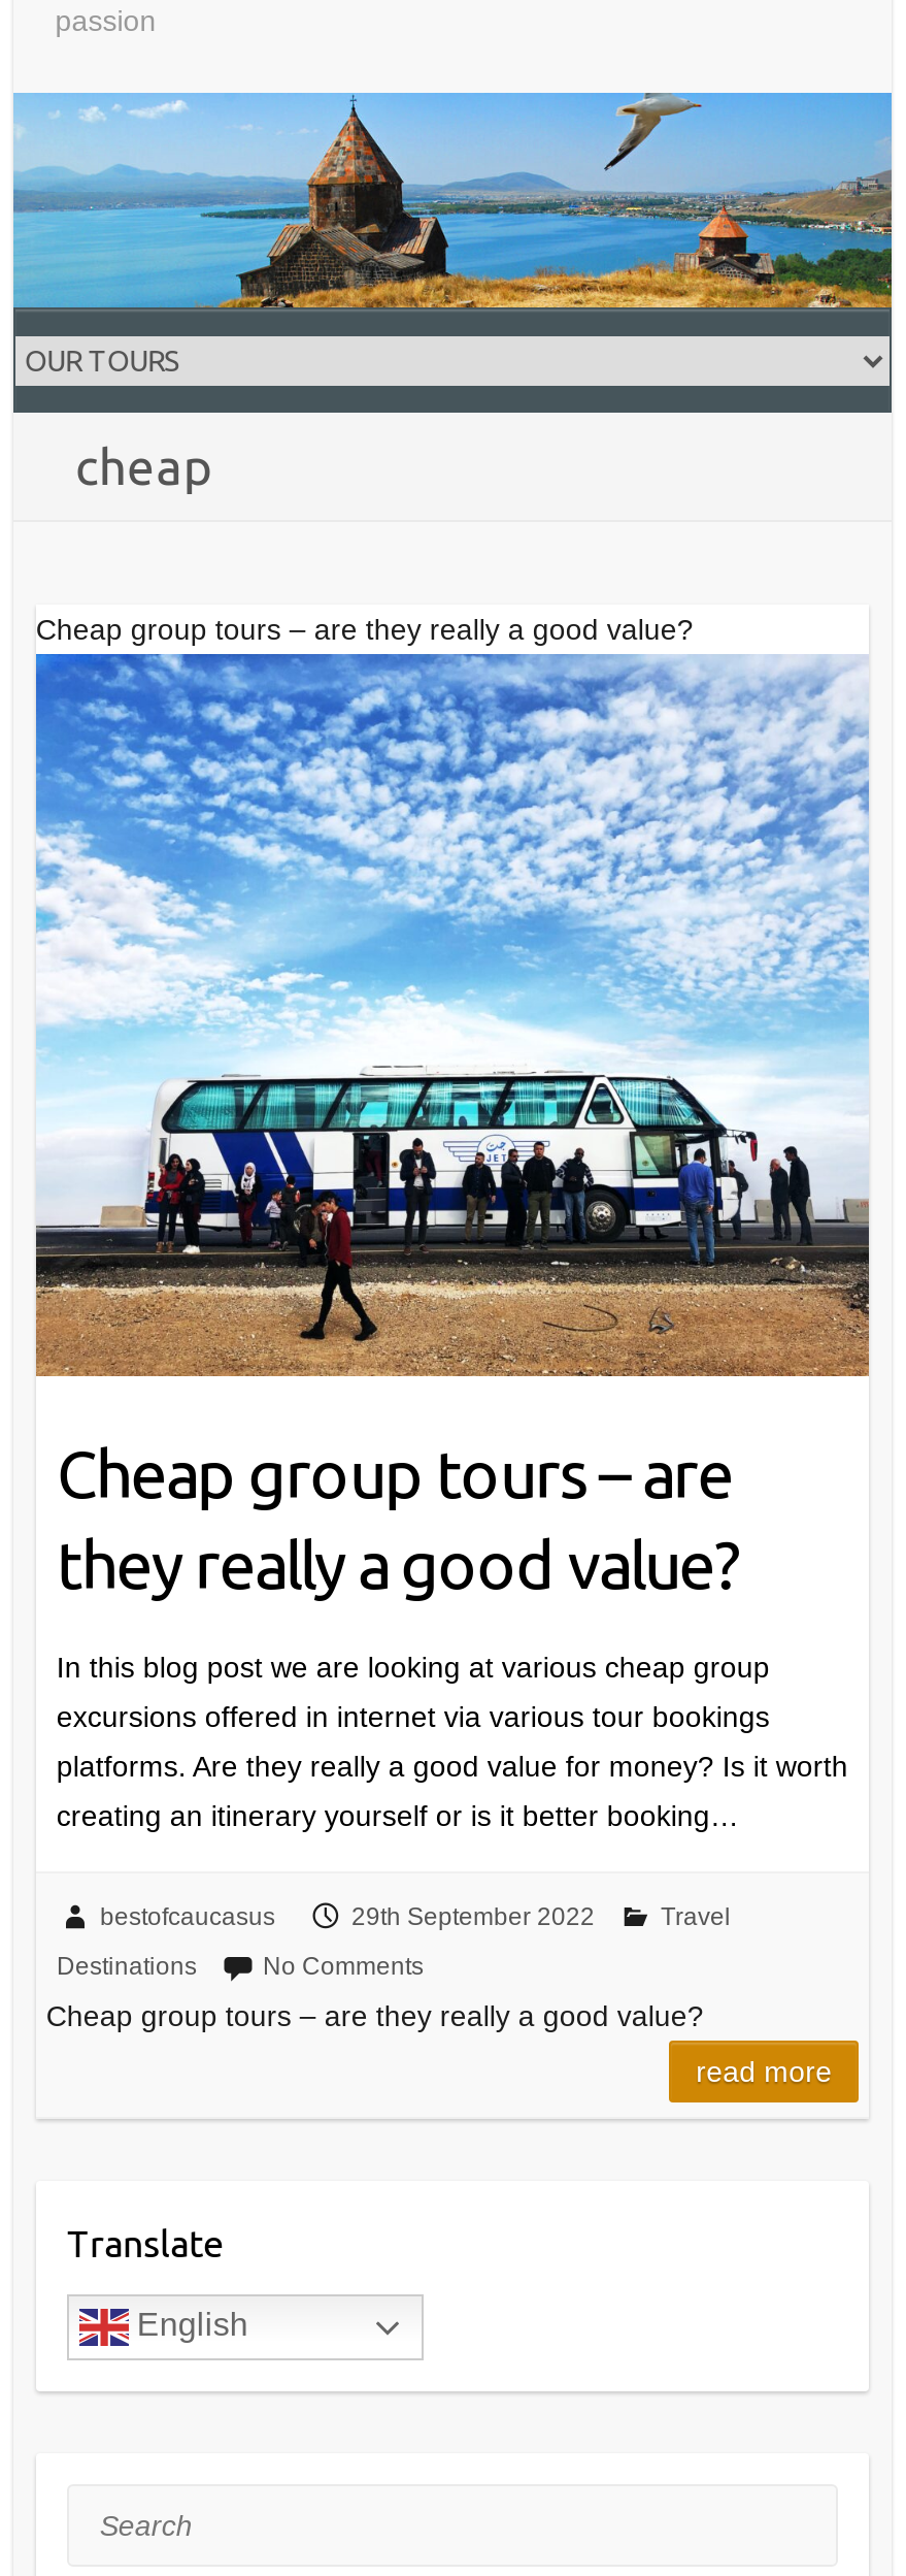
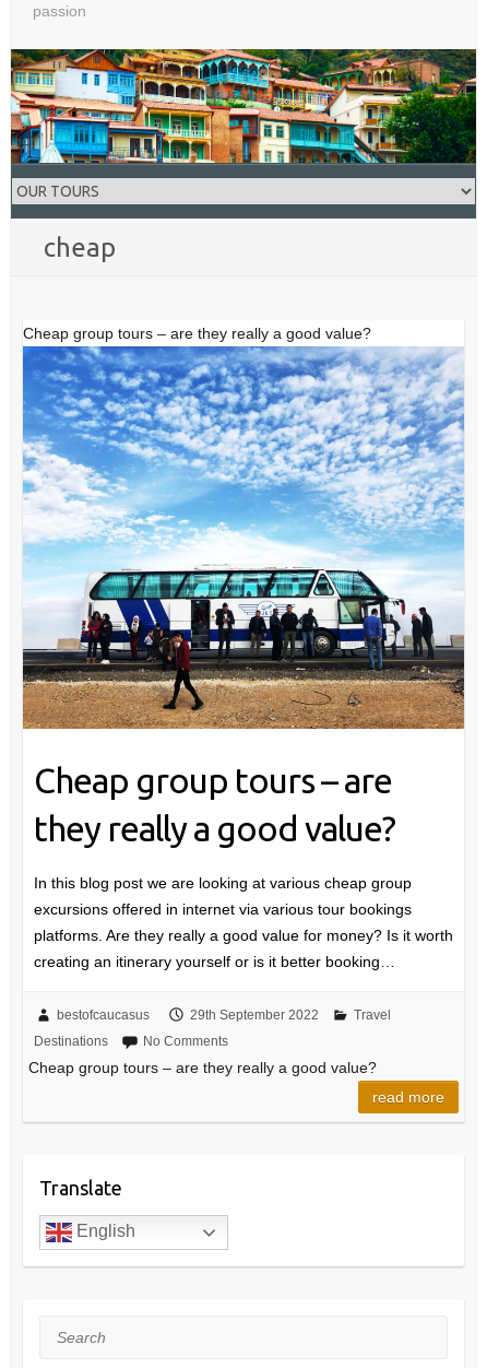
- [image]
+ [image]
